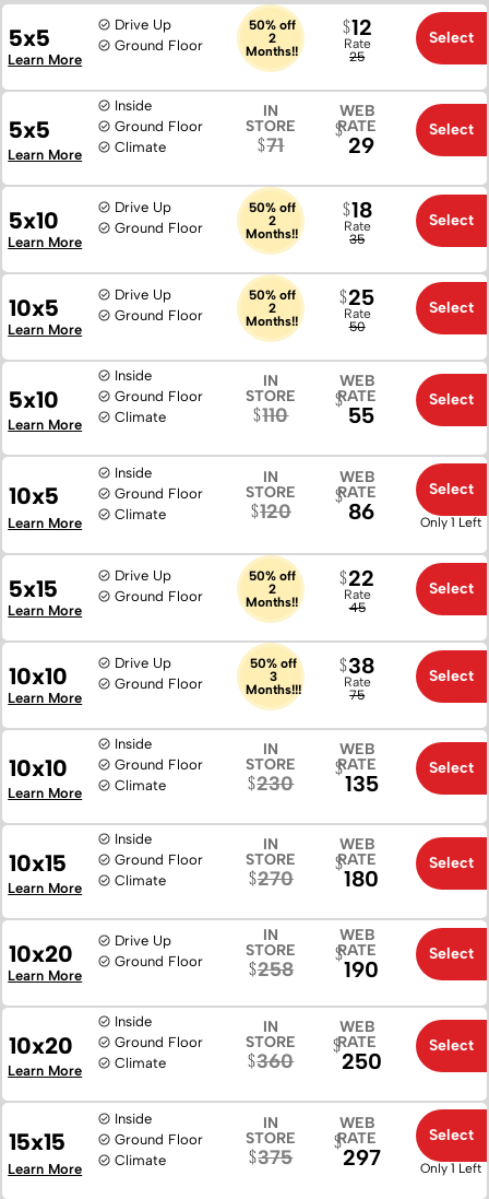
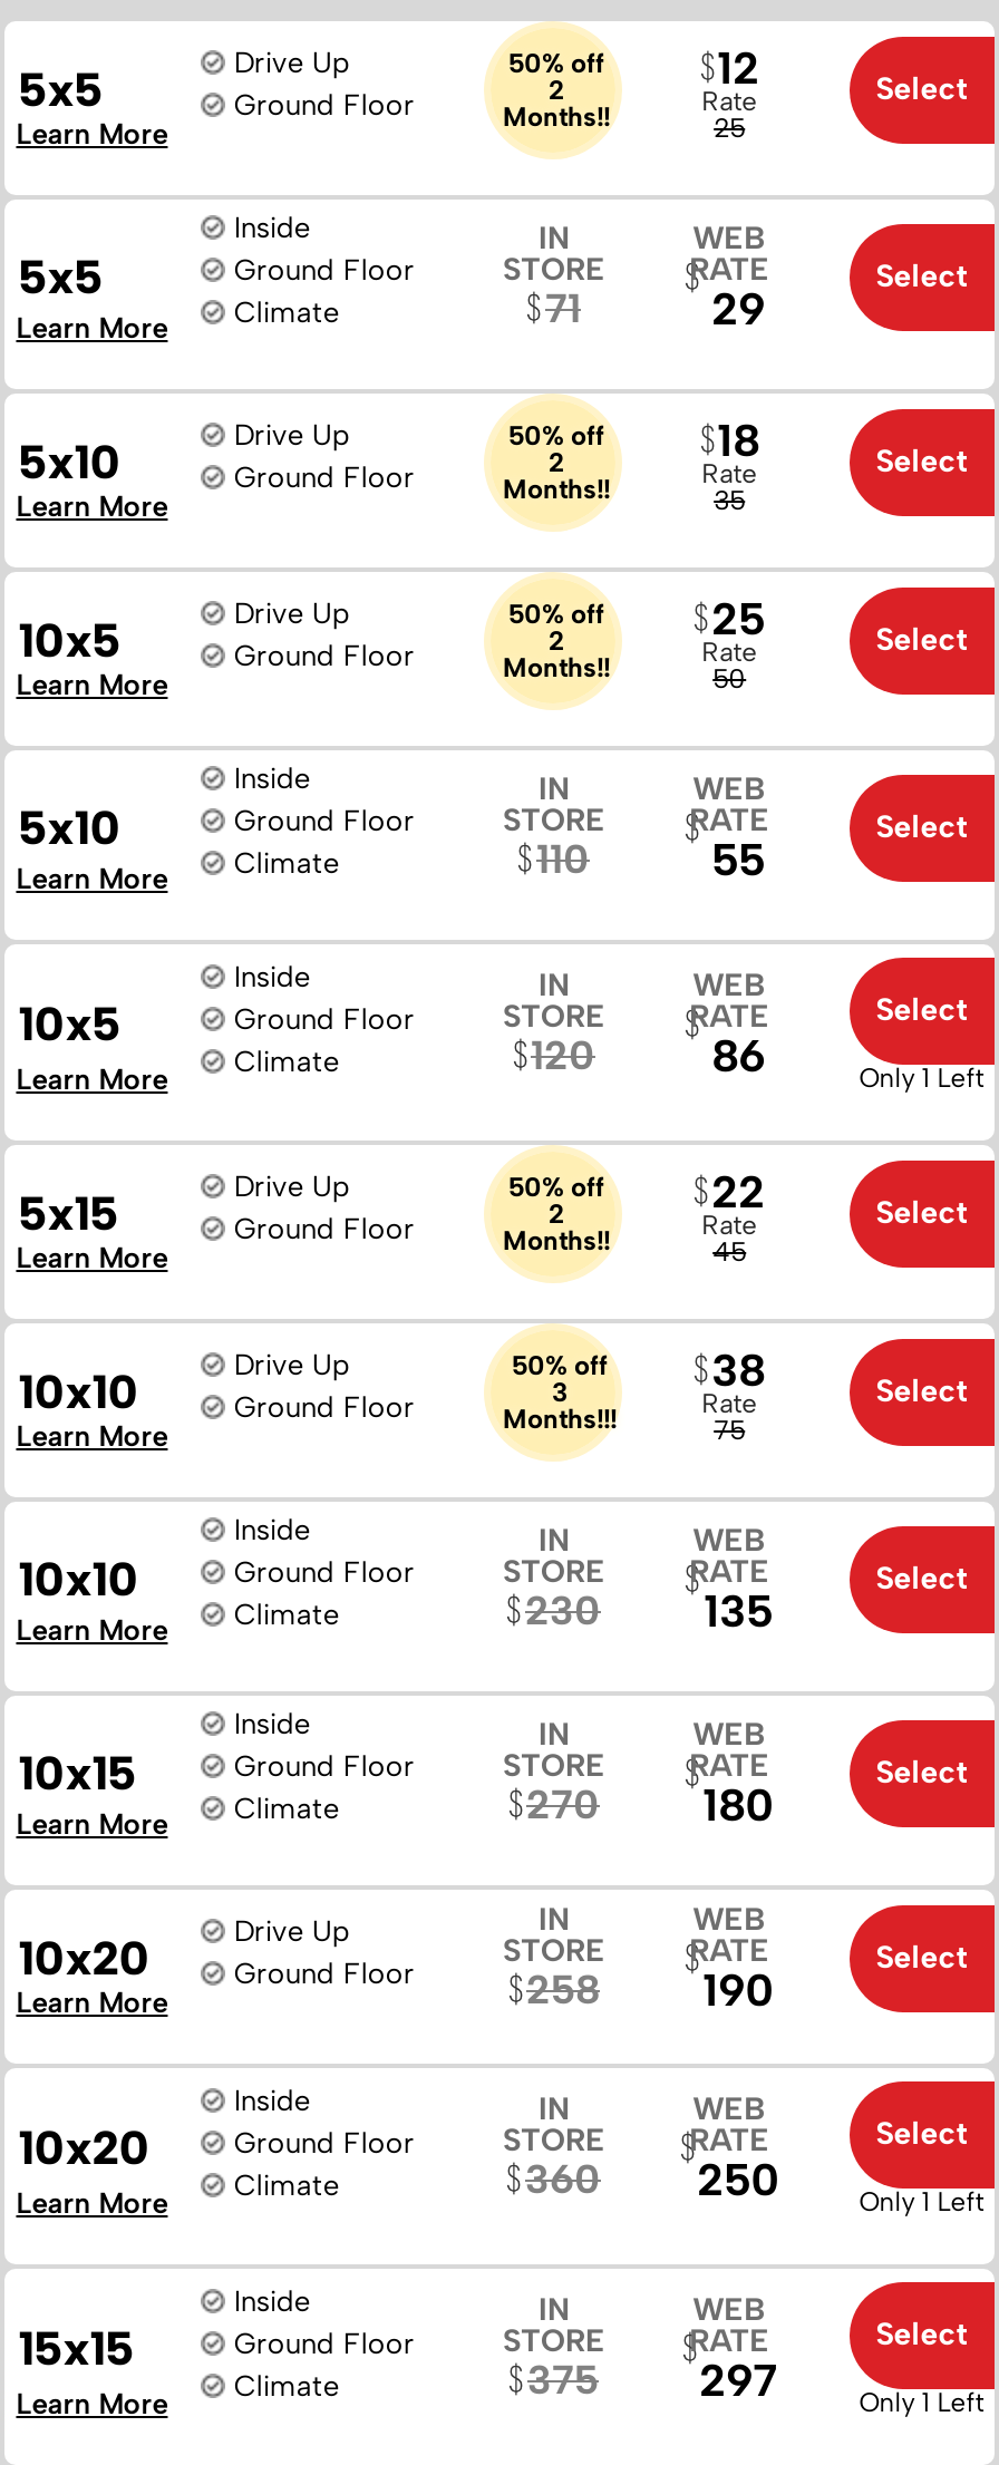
+ Only 1 Left
